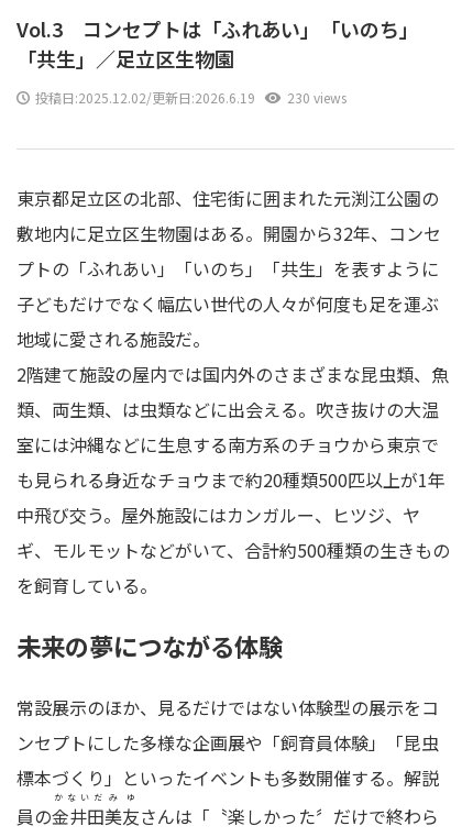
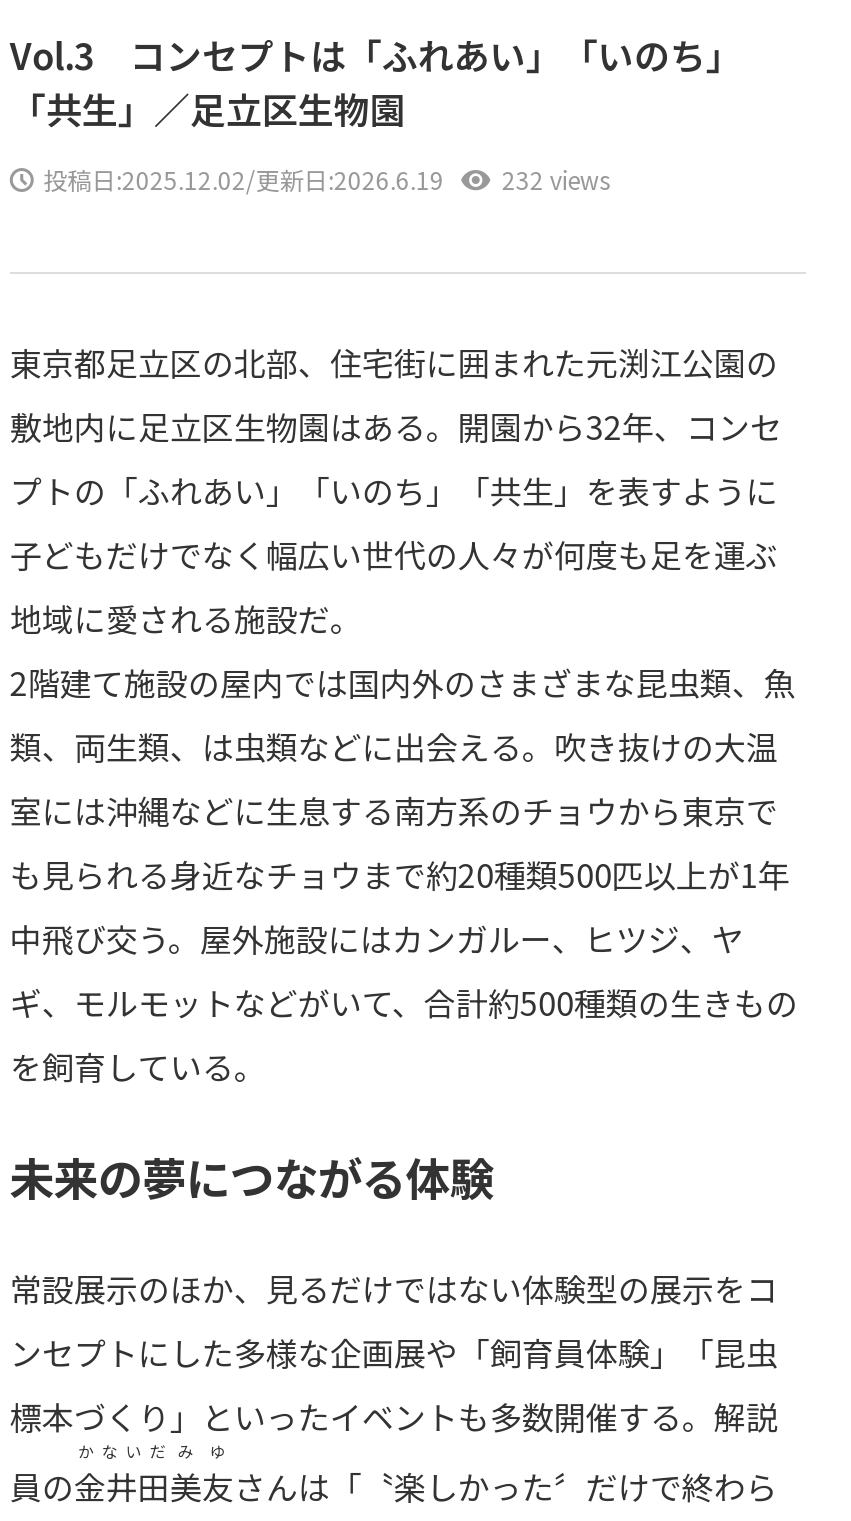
- 投稿日: 2025.12.02/更新日:2026.6.19 230 views
+ 投稿日: 2025.12.02/更新日:2026.6.19 232 views
